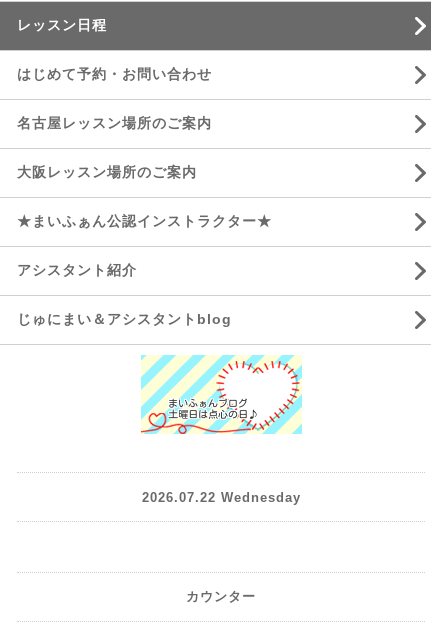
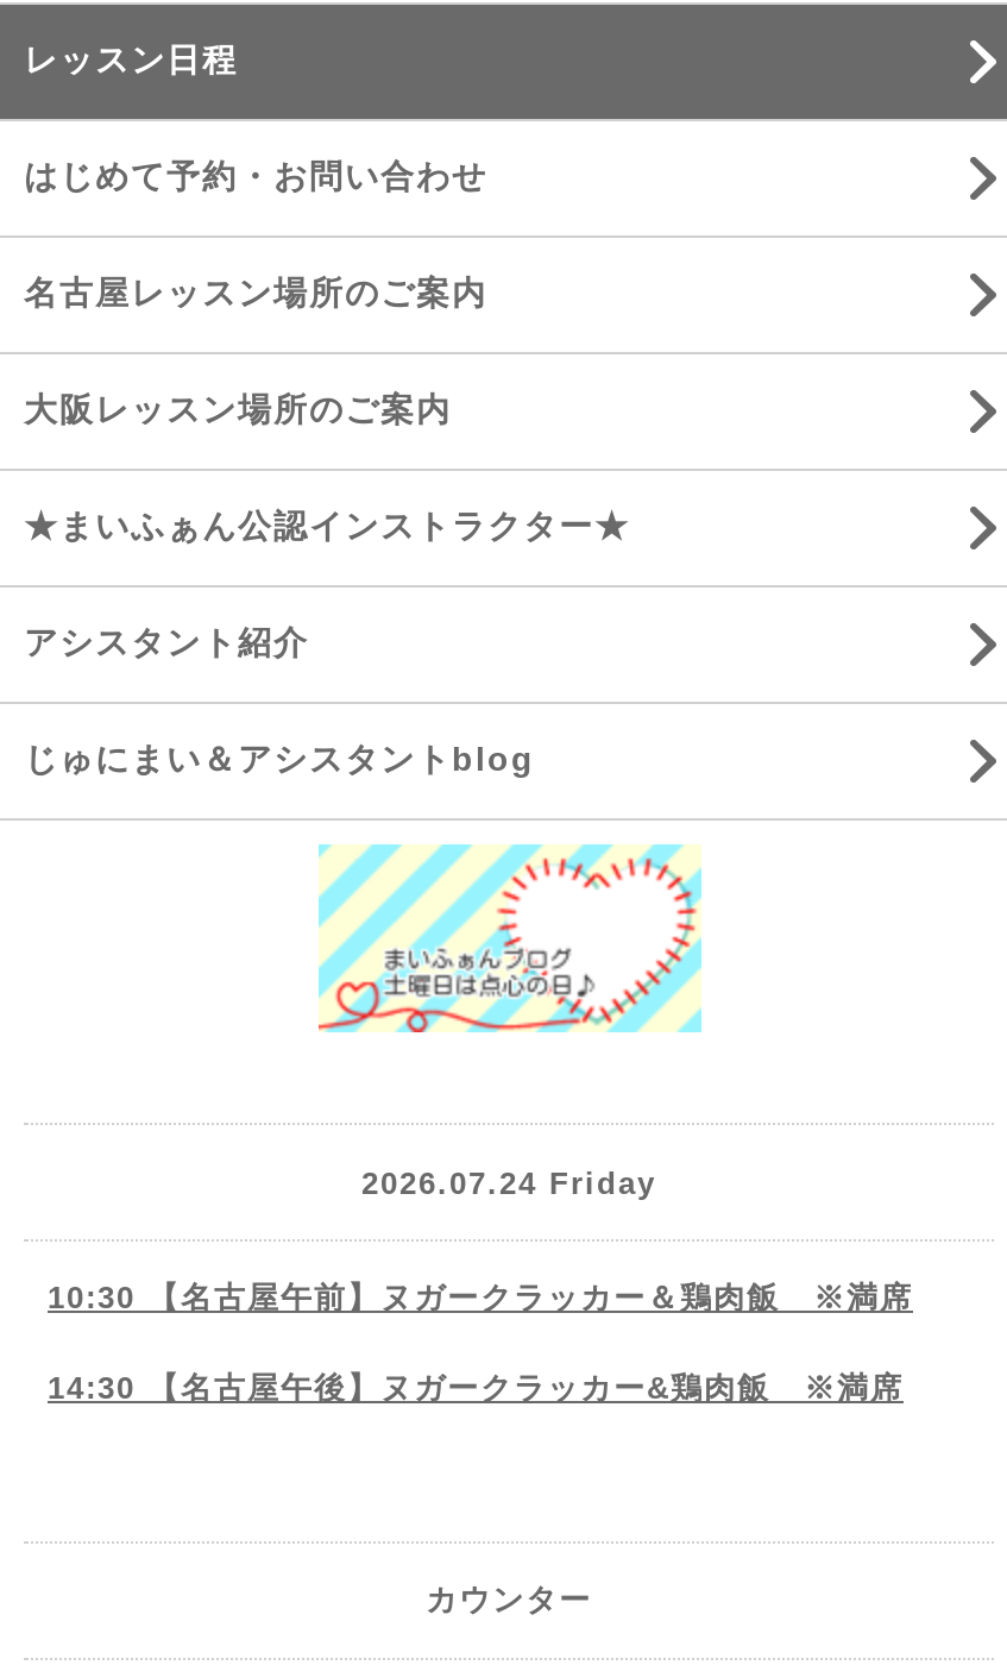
- 2026.07.22 Wednesday
+ 2026.07.24 Friday
+ 10:30 【名古屋午前】ヌガークラッカー＆鶏肉飯 ※満席
+ 14:30 【名古屋午後】ヌガークラッカー&鶏肉飯 ※満席
